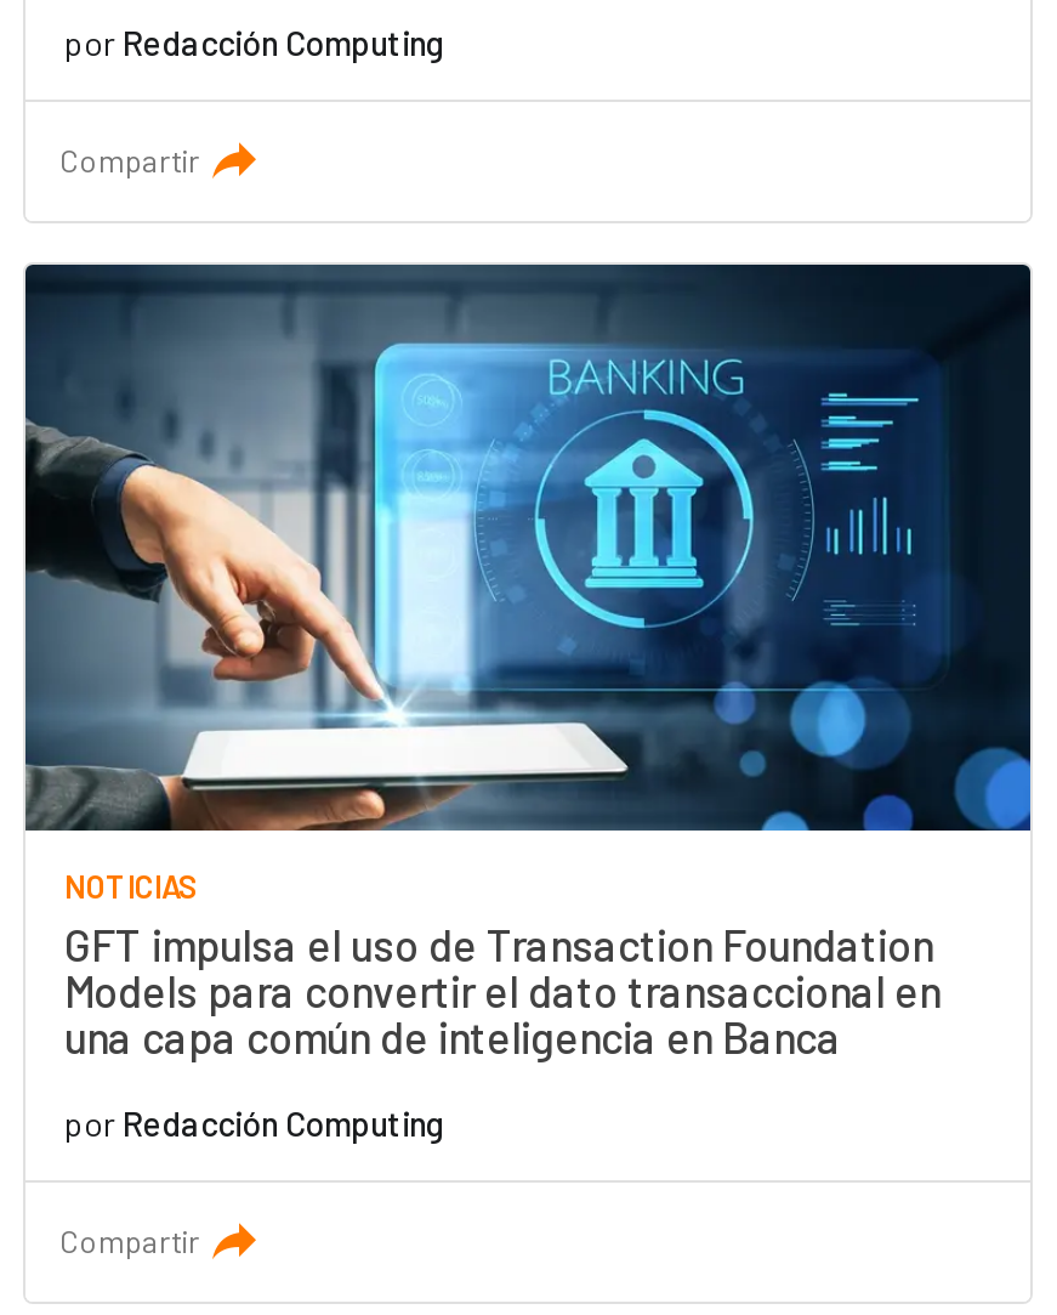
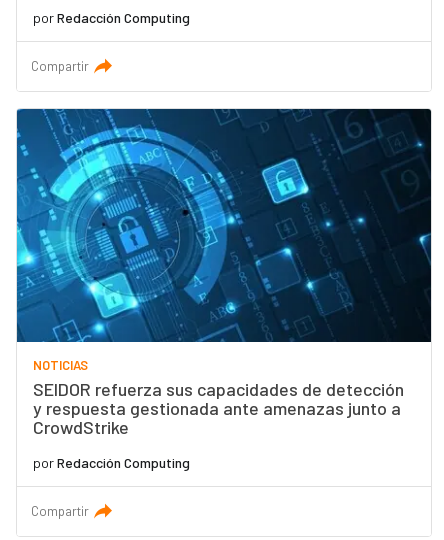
- [image]
- GFT impulsa el uso de Transaction Foundation
- Models para convertir el dato transaccional en
- una capa común de inteligencia en Banca
+ [image]
+ SEIDOR refuerza sus capacidades de detección
+ y respuesta gestionada ante amenazas junto a
+ CrowdStrike
